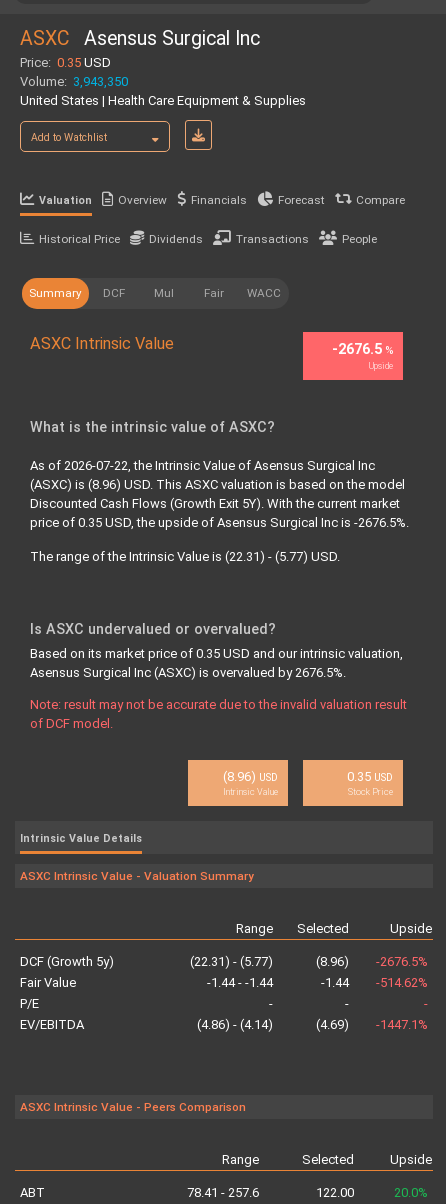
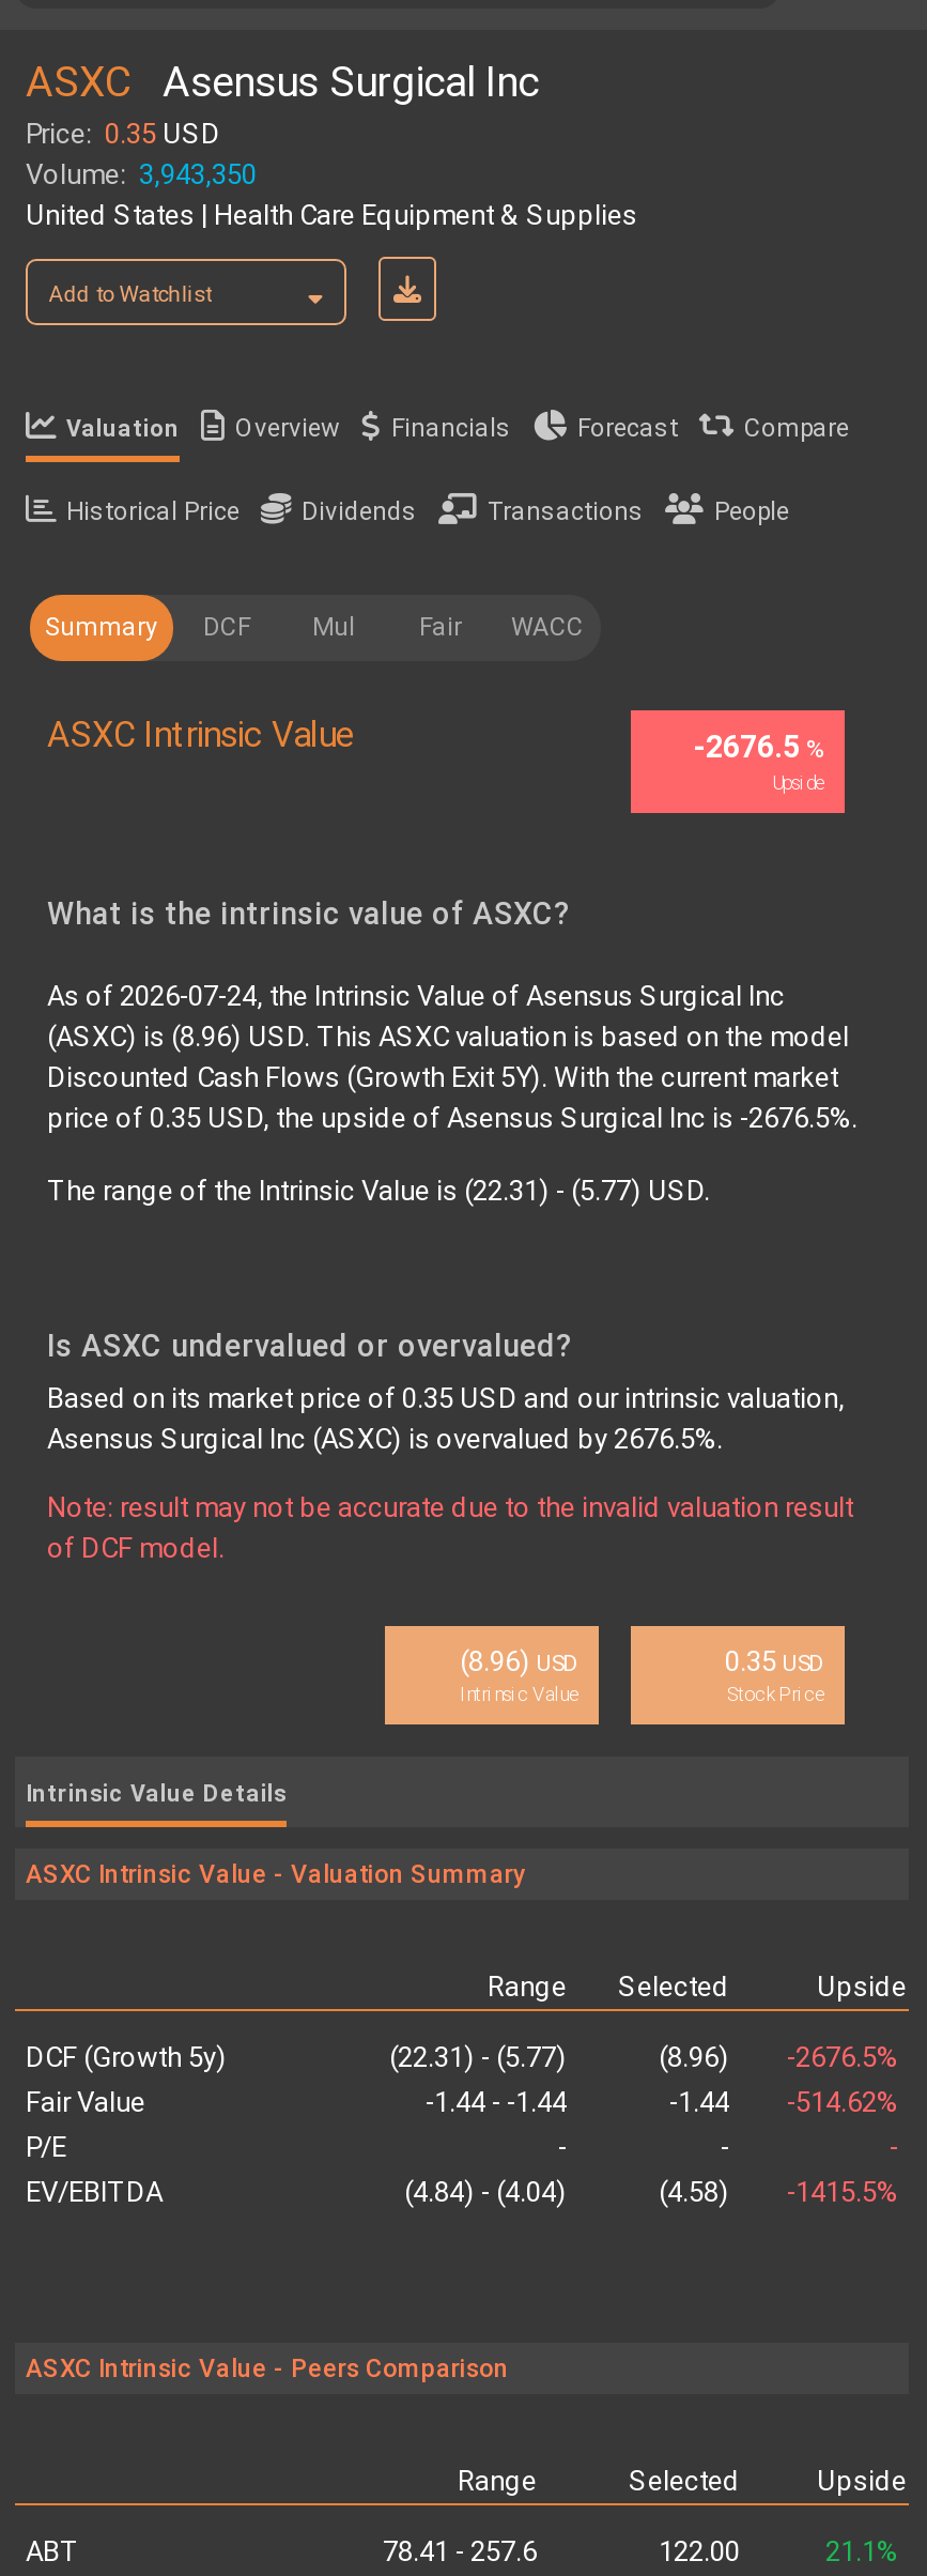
- As of 2026-07-22, the Intrinsic Value of Asensus Surgical Inc
+ As of 2026-07-24, the Intrinsic Value of Asensus Surgical Inc

- (4.86) - (4.14)
+ (4.84) - (4.04)

- (4.69)
+ (4.58)

- -1447.1%
+ -1415.5%

- 20.0%
+ 21.1%
